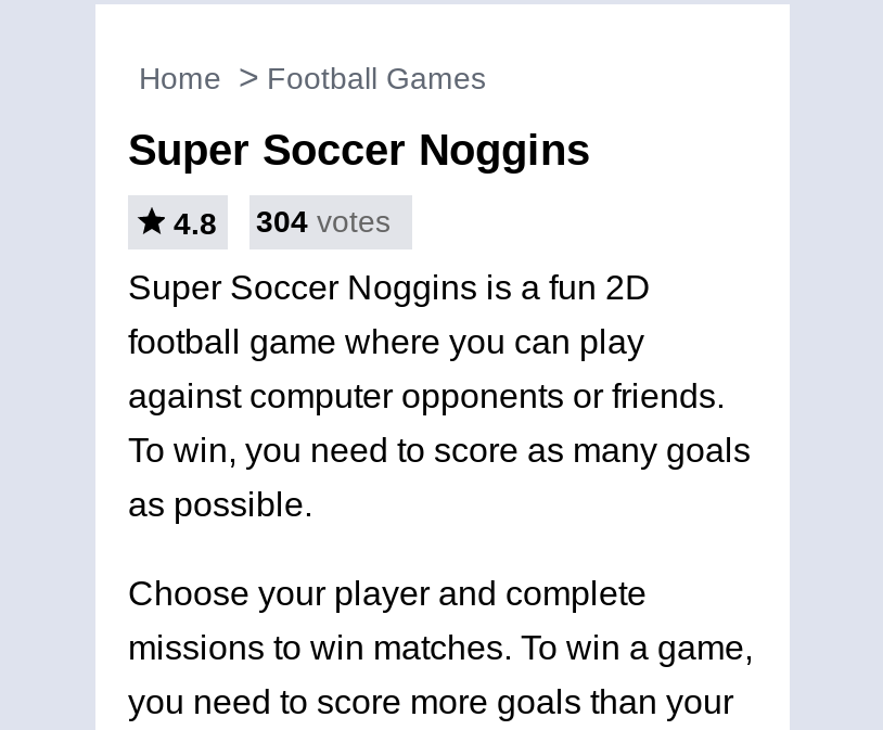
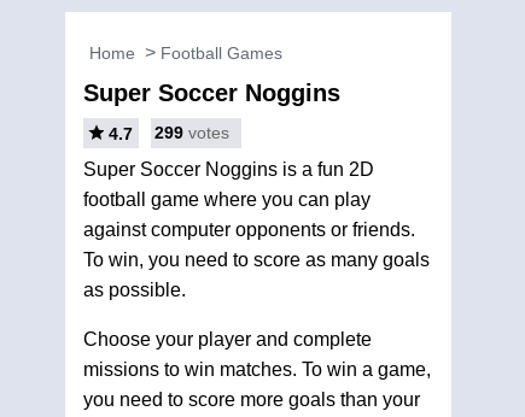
- 4.8
+ 4.7

- 304 votes
+ 299 votes
